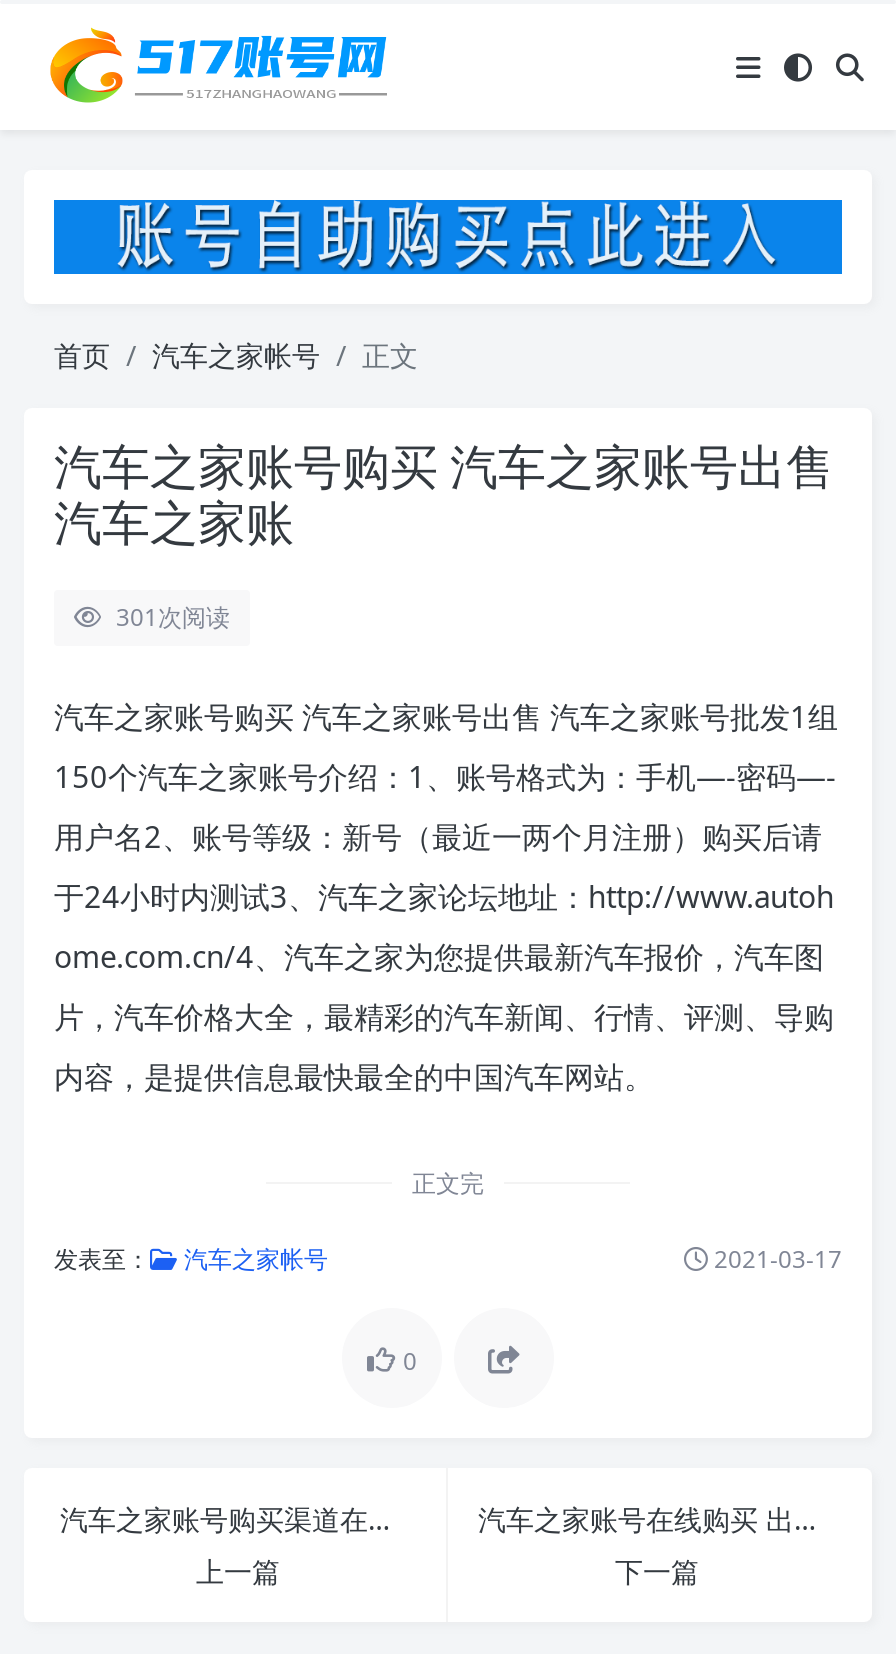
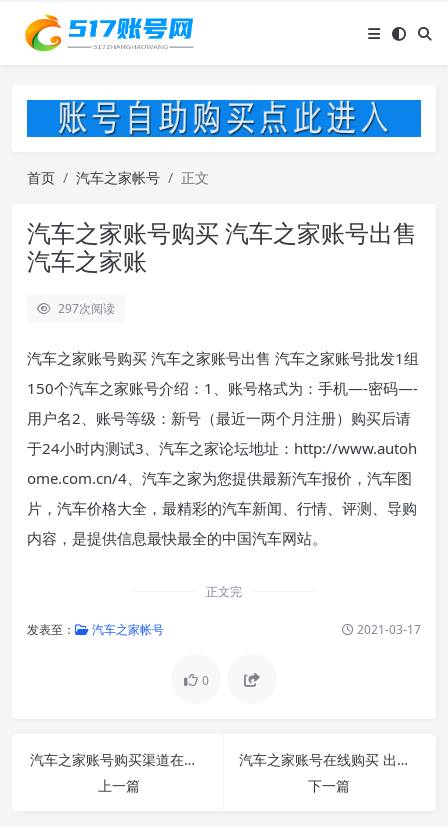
- 301次阅读
+ 297次阅读
